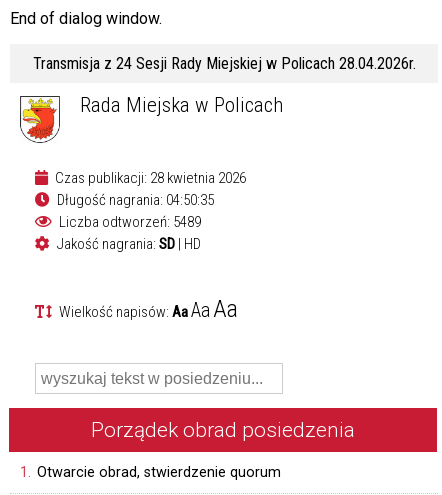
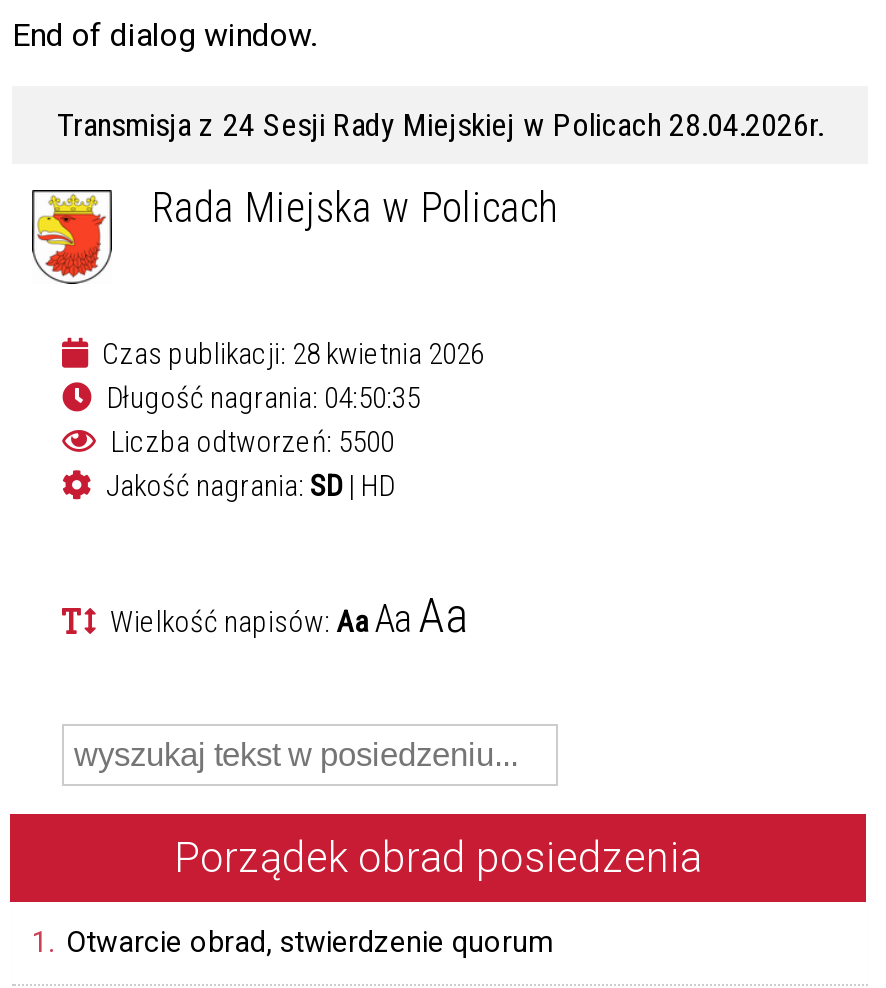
- Liczba odtworzeń: 5489
+ Liczba odtworzeń: 5500
